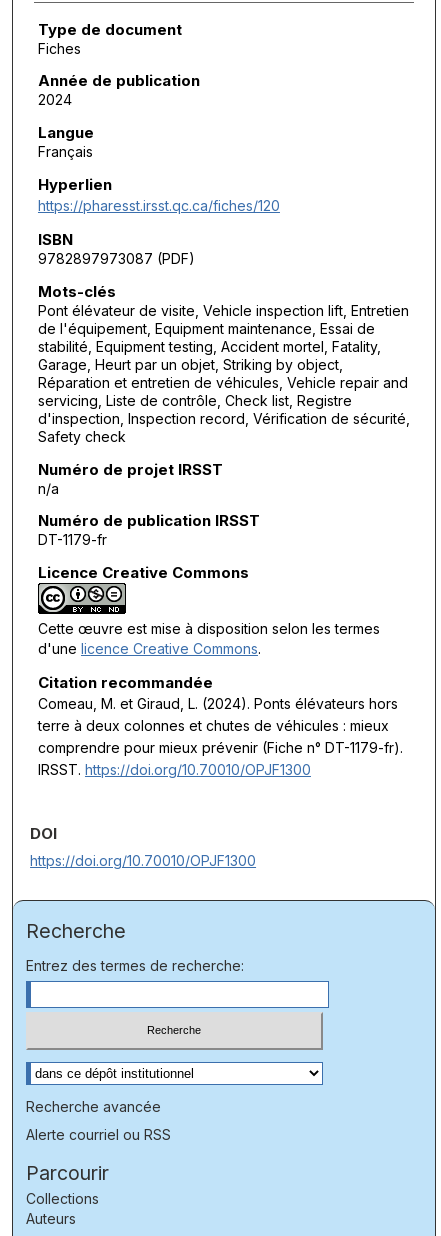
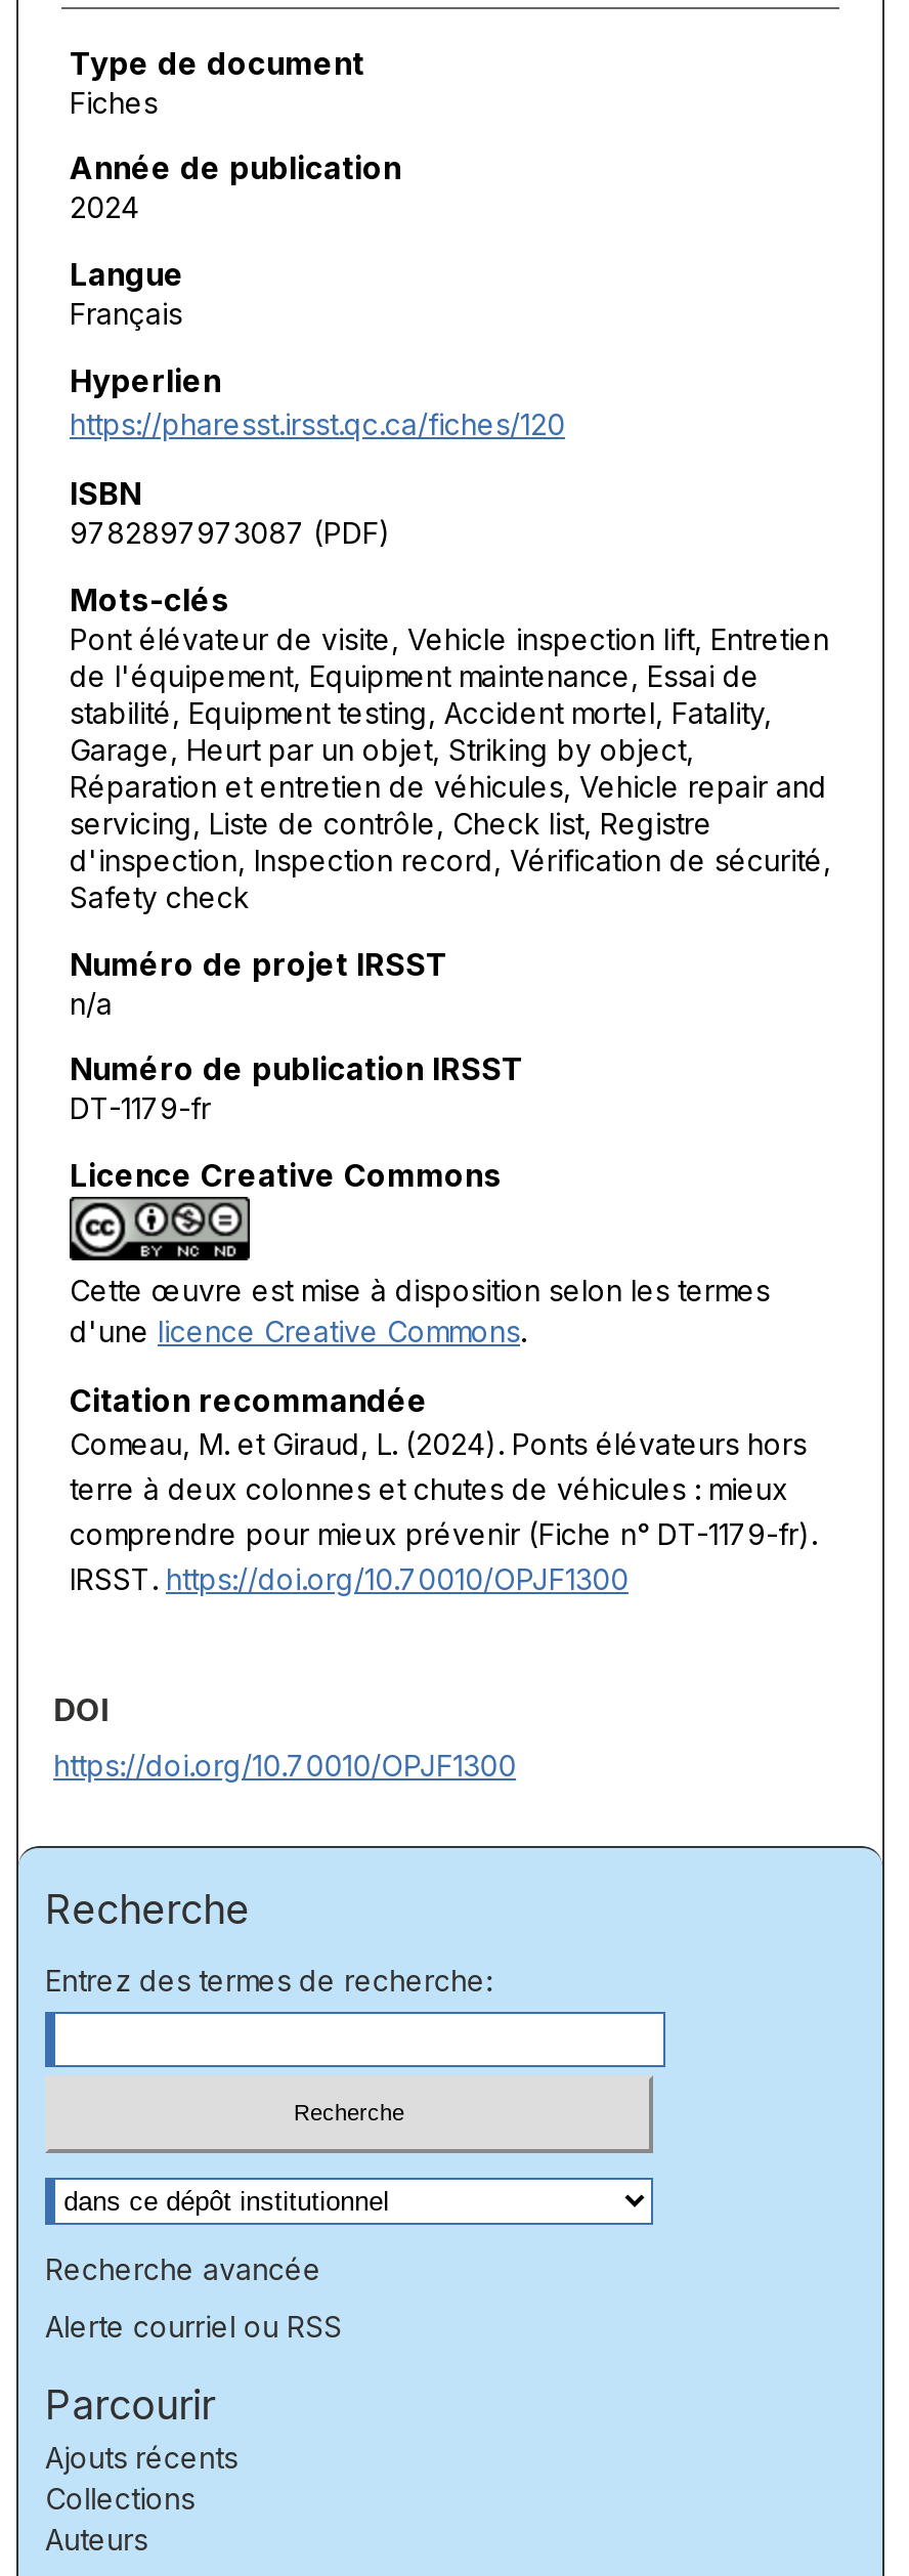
+ Ajouts récents
